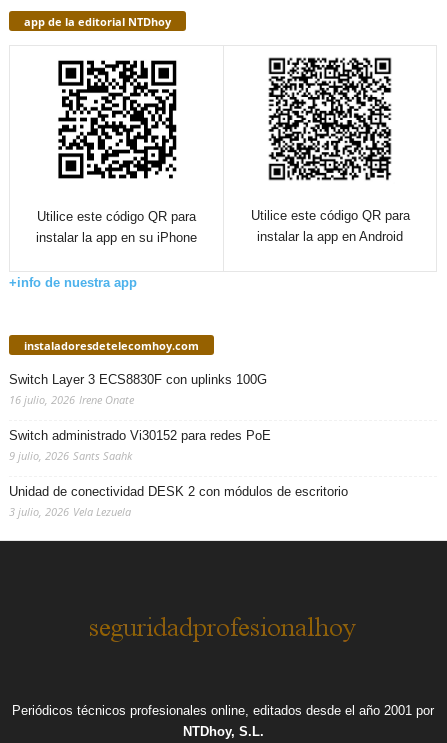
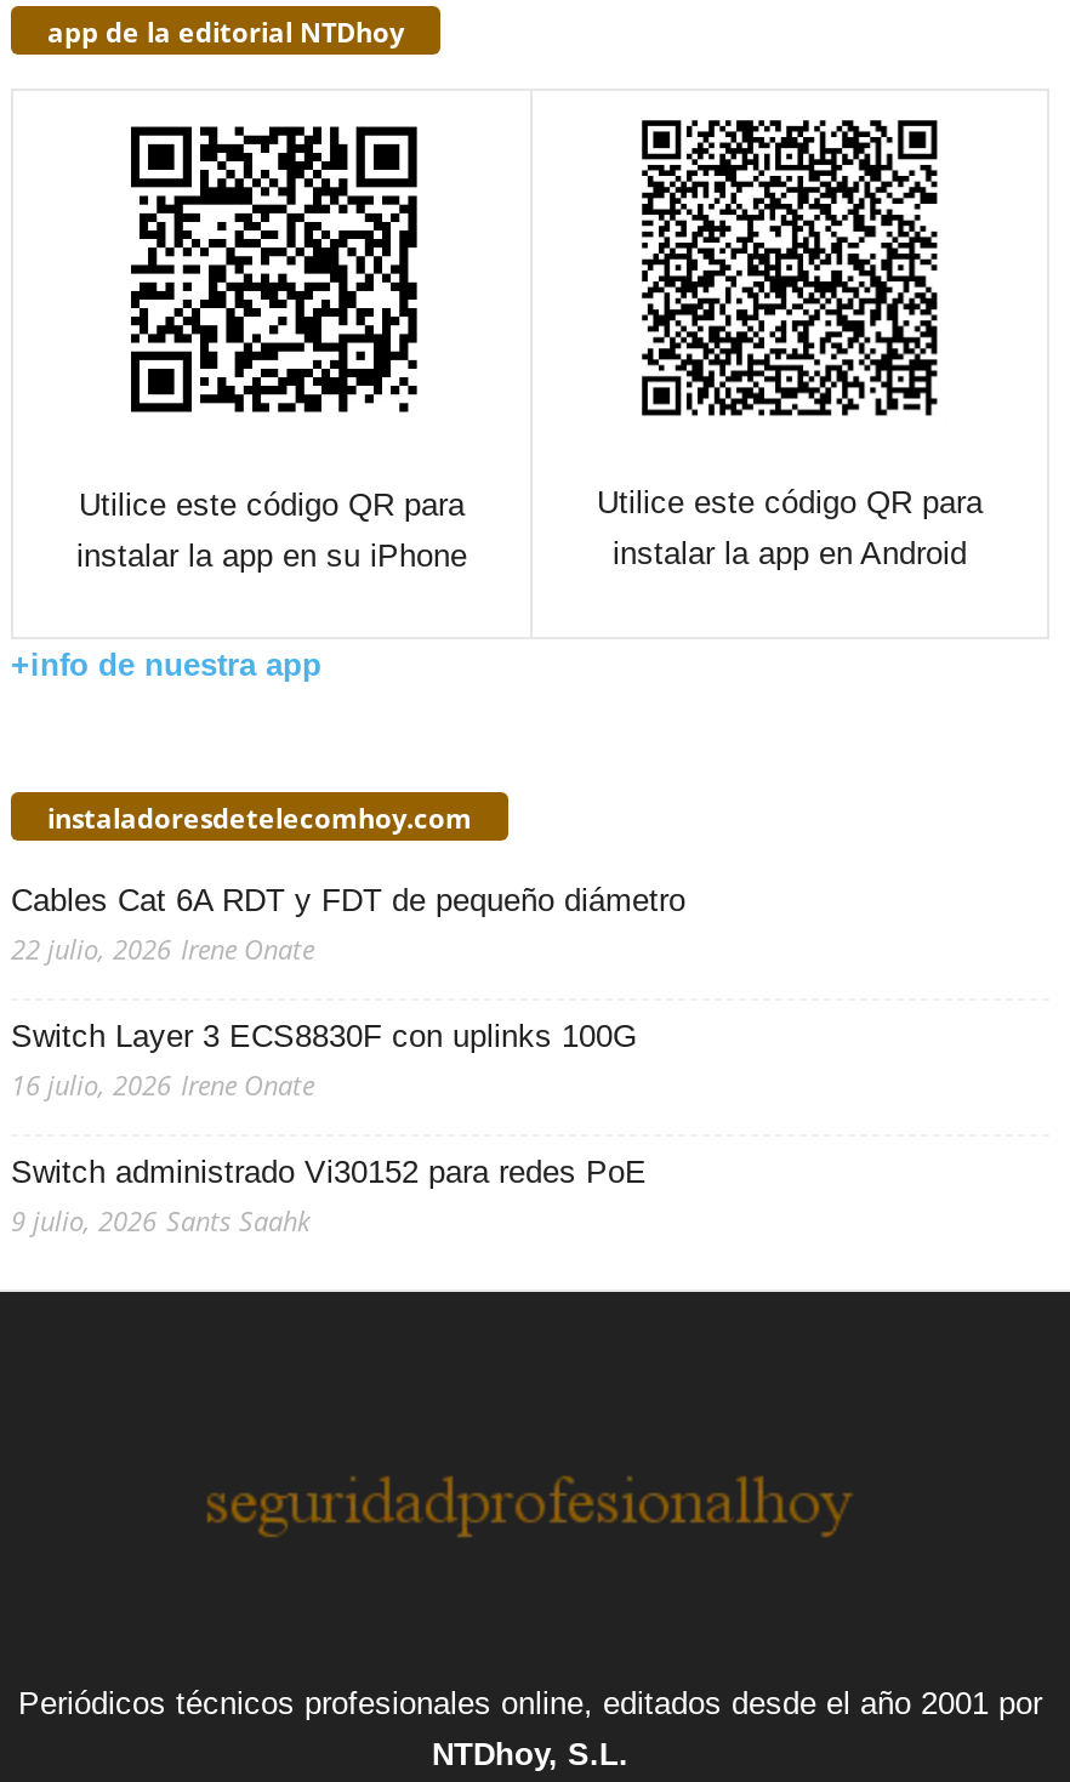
+ Cables Cat 6A RDT y FDT de pequeño diámetro
+ 22 julio, 2026 Irene Onate

moved down: Switch Layer 3 ECS8830F con uplinks 100G | 16 julio, 2026 Irene Onate | Switch administrado Vi30152 para redes PoE | 9 julio, 2026 Sants Saahk

- Unidad de conectividad DESK 2 con módulos de escritorio
- 3 julio, 2026 Vela Lezuela
